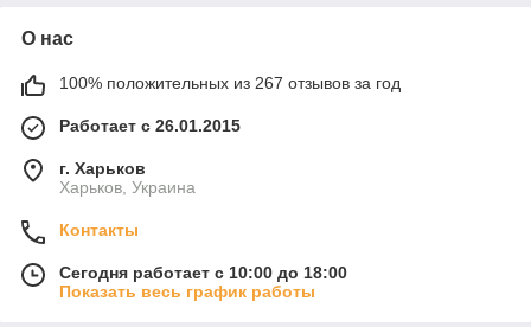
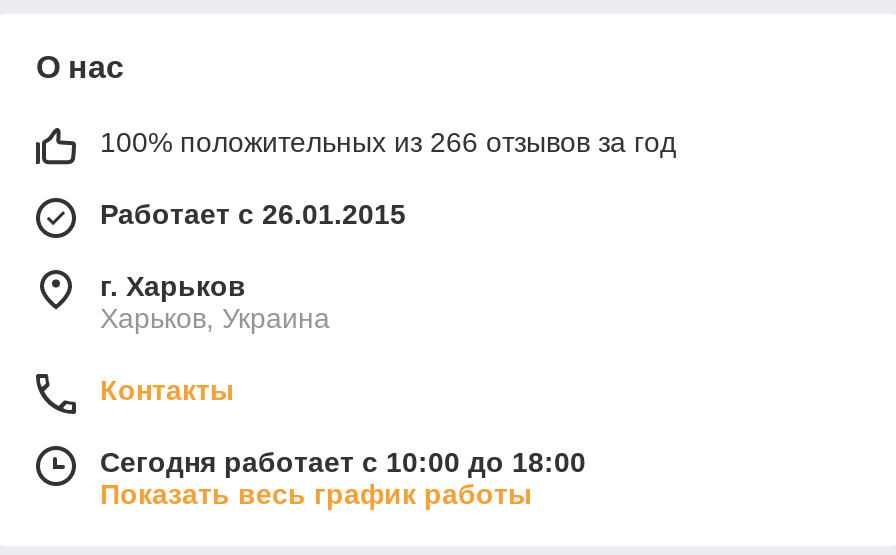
- 100% положительных из 267 отзывов за год
+ 100% положительных из 266 отзывов за год
